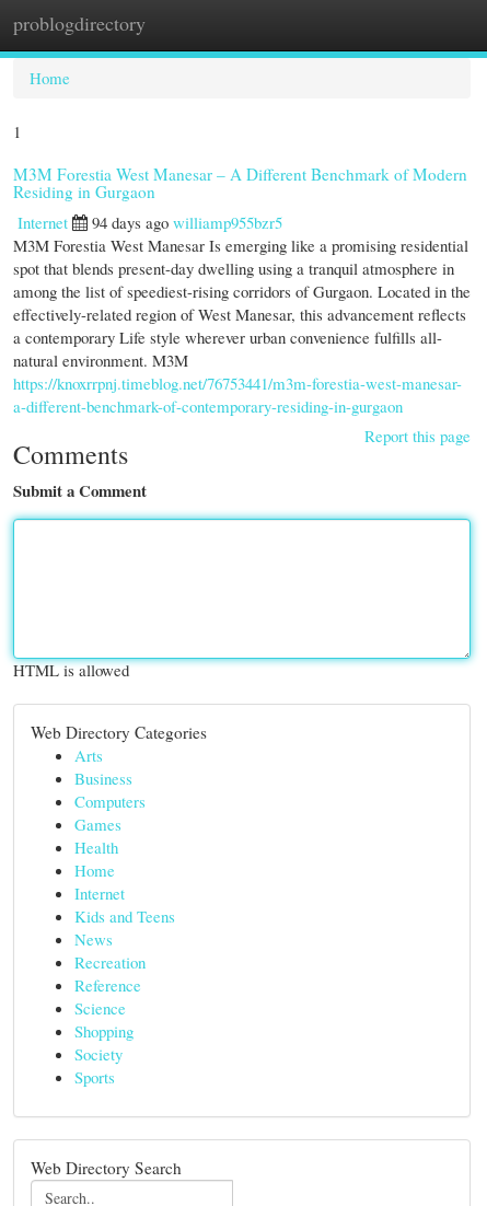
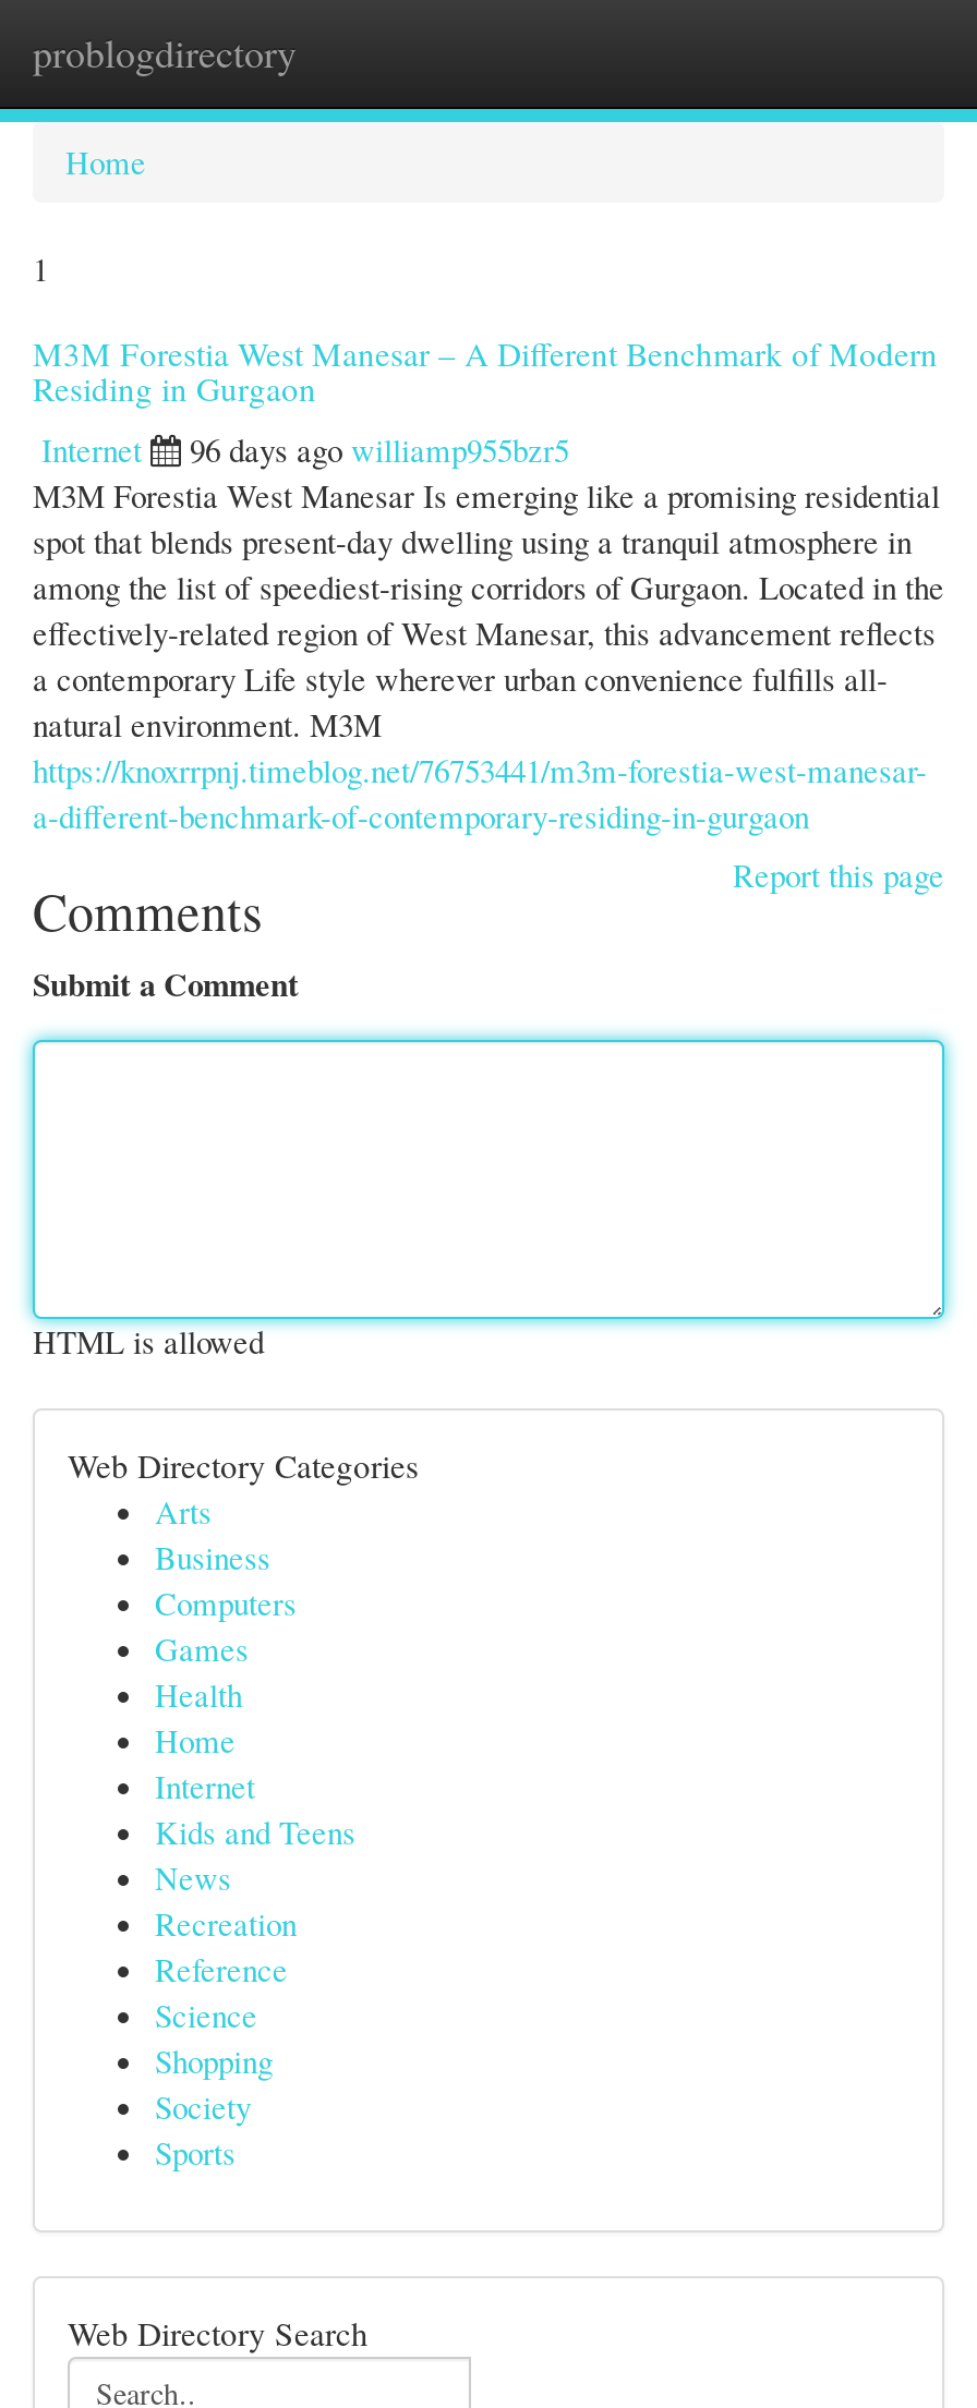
- 94 days ago williamp955bzr5
+ 96 days ago williamp955bzr5
